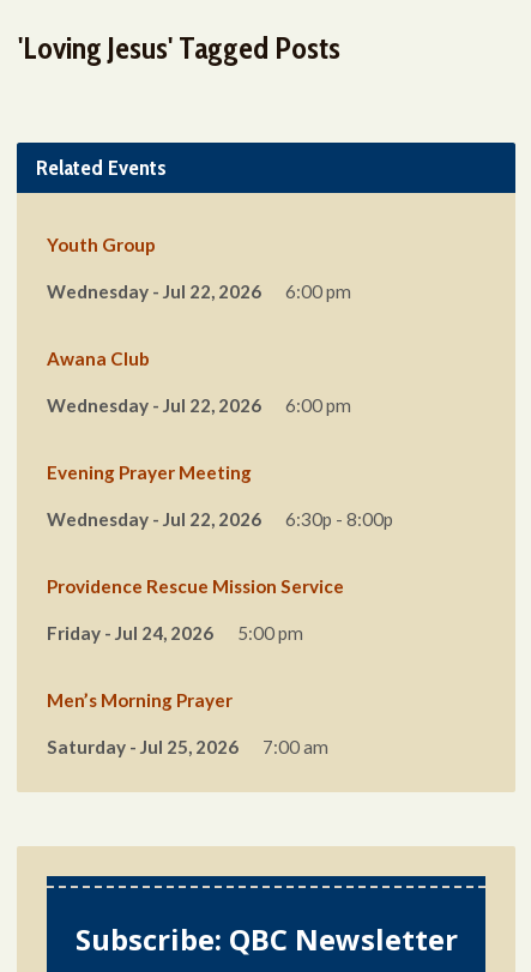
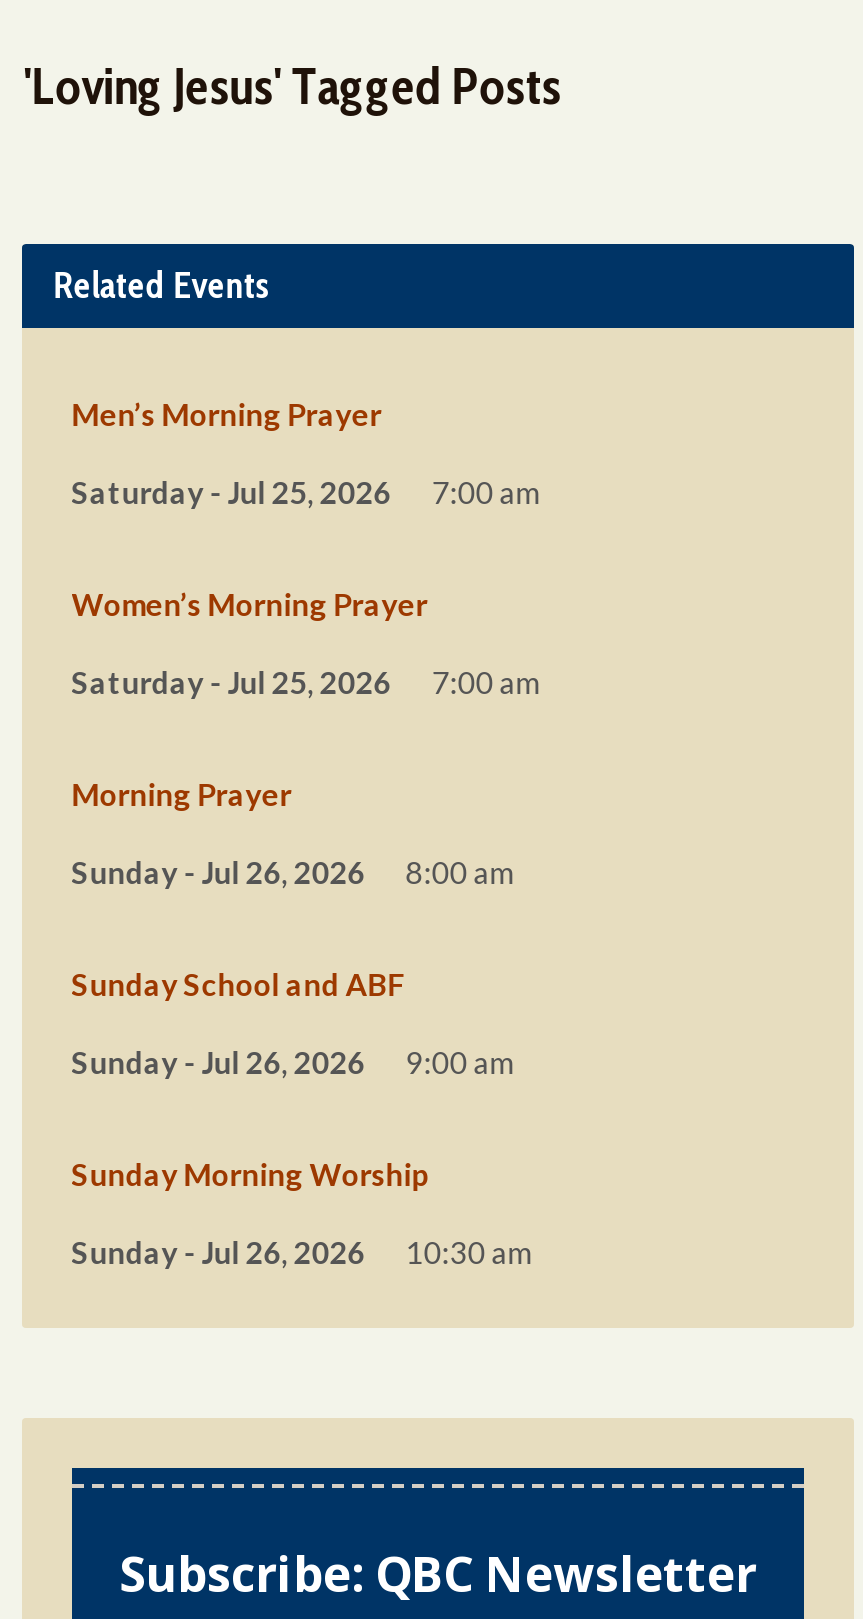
- Youth Group
- Wednesday - Jul 22, 2026
- 6:00 pm
- Awana Club
- Wednesday - Jul 22, 2026
- 6:00 pm
- Evening Prayer Meeting
- Wednesday - Jul 22, 2026
- 6:30p - 8:00p
- Providence Rescue Mission Service
- Friday - Jul 24, 2026
- 5:00 pm

moved up: Men’s Morning Prayer | Saturday - Jul 25, 2026 | 7:00 am

+ Women’s Morning Prayer
+ Saturday - Jul 25, 2026
+ 7:00 am
+ Morning Prayer
+ Sunday - Jul 26, 2026
+ 8:00 am
+ Sunday School and ABF
+ Sunday - Jul 26, 2026
+ 9:00 am
+ Sunday Morning Worship
+ Sunday - Jul 26, 2026
+ 10:30 am
